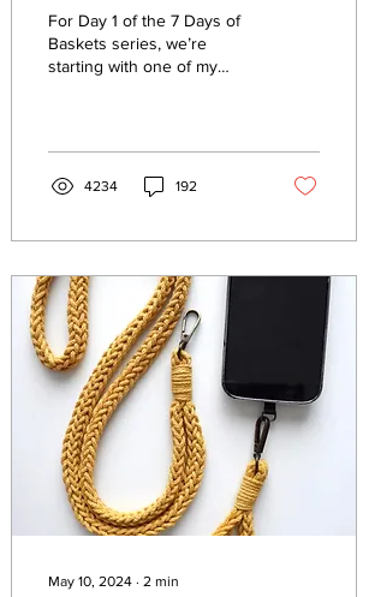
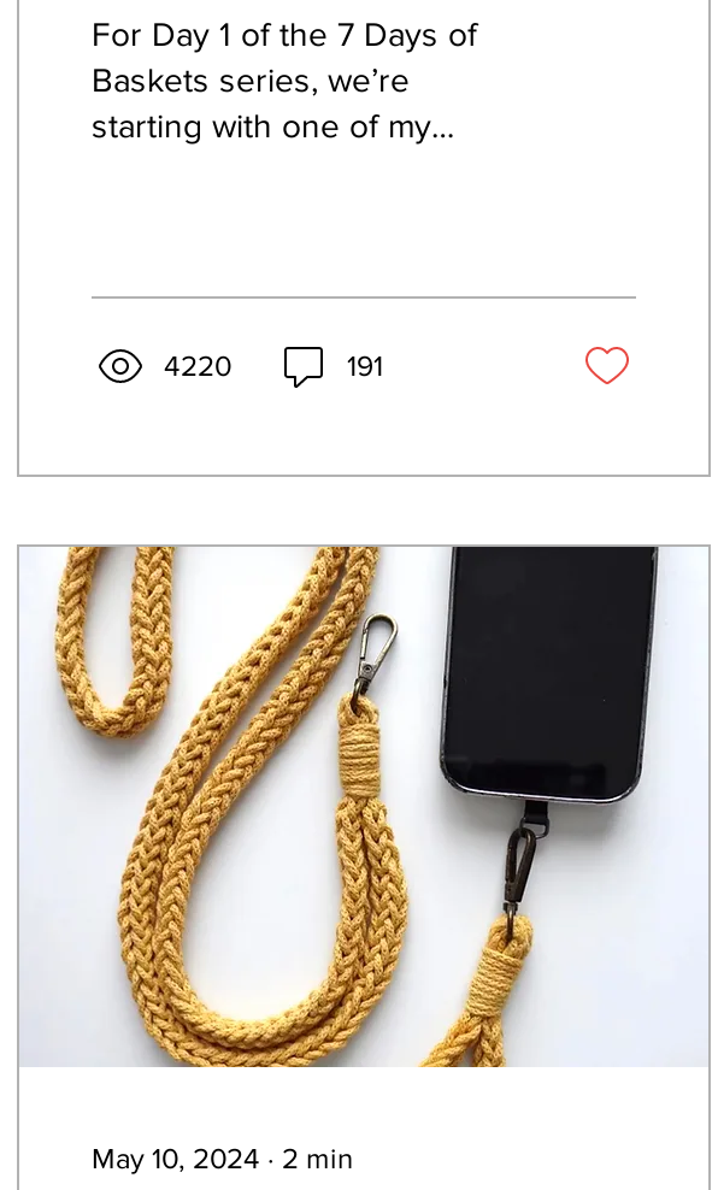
- 4234
+ 4220

- 192
+ 191
